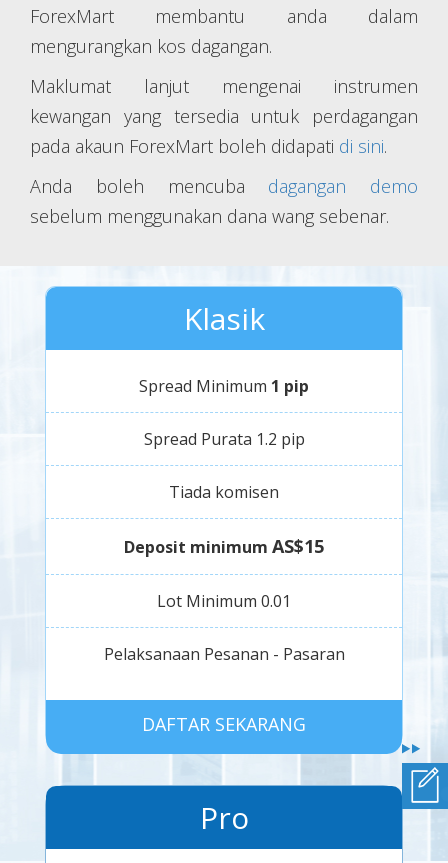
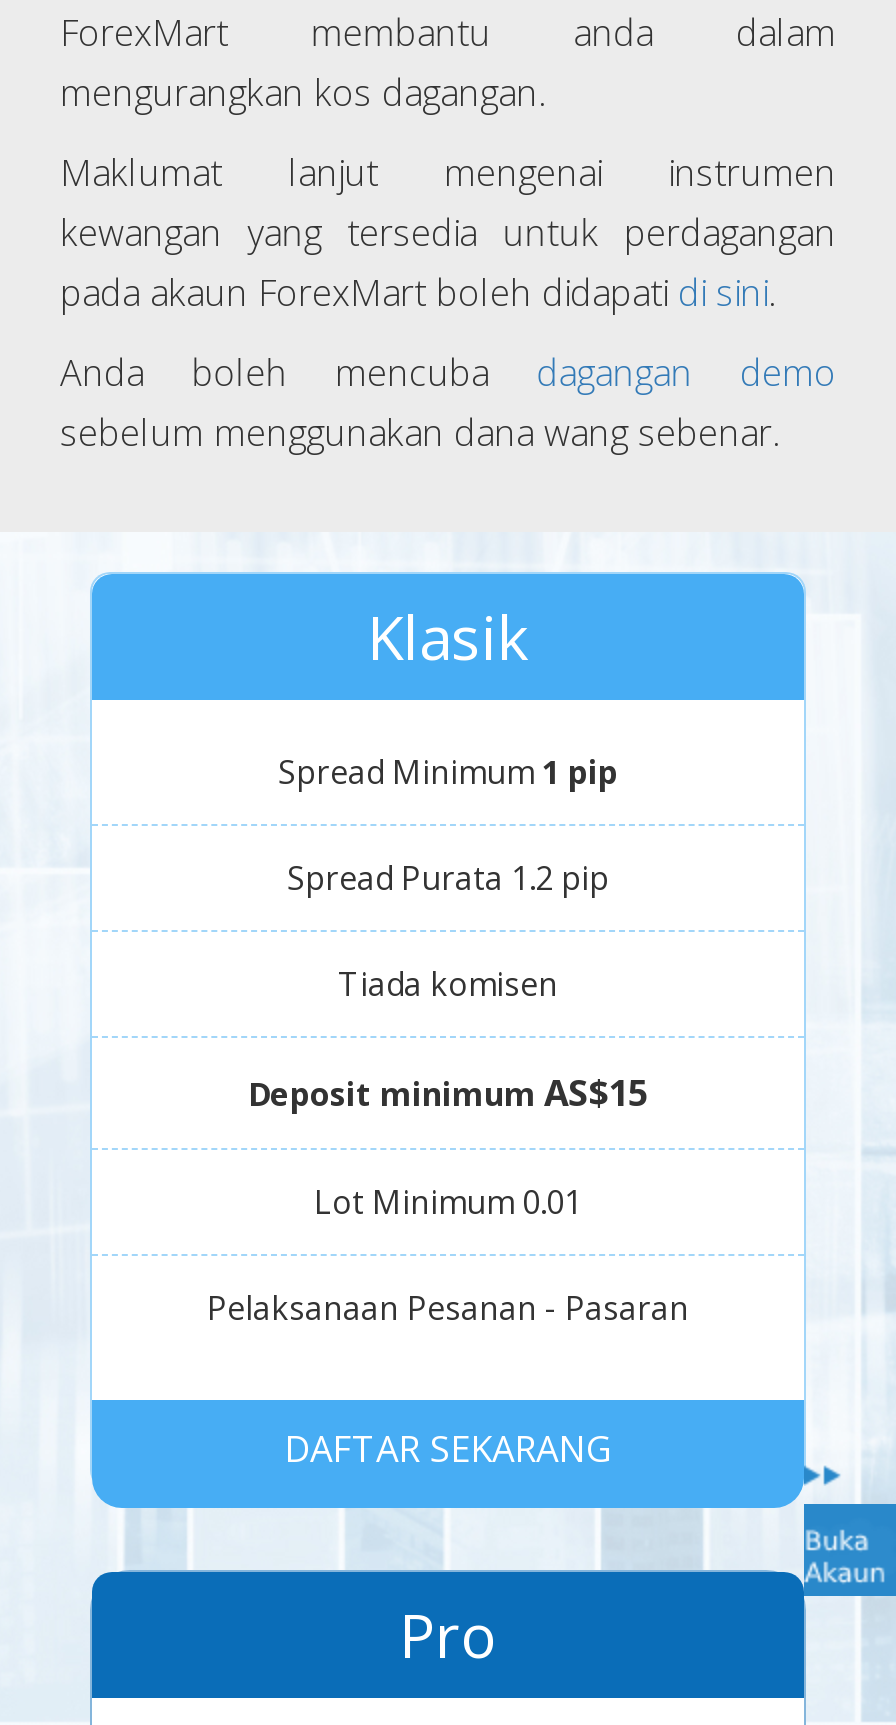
- [image]
+ [image]
